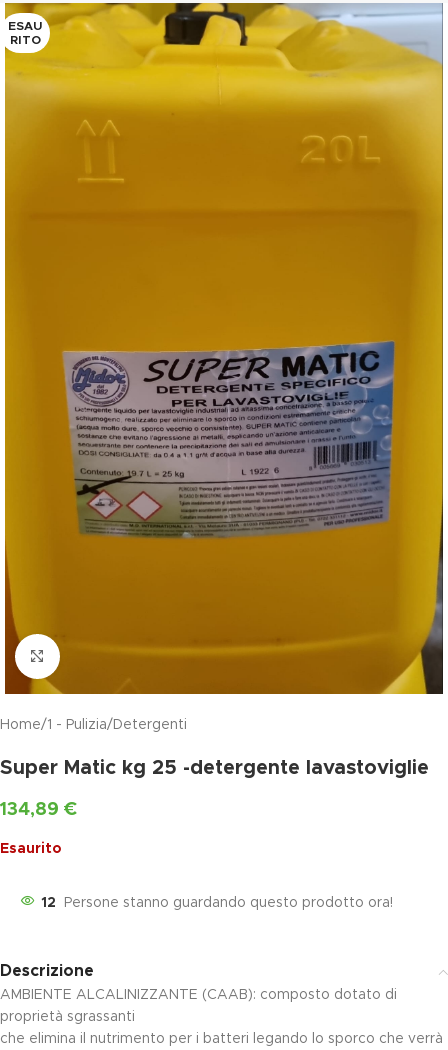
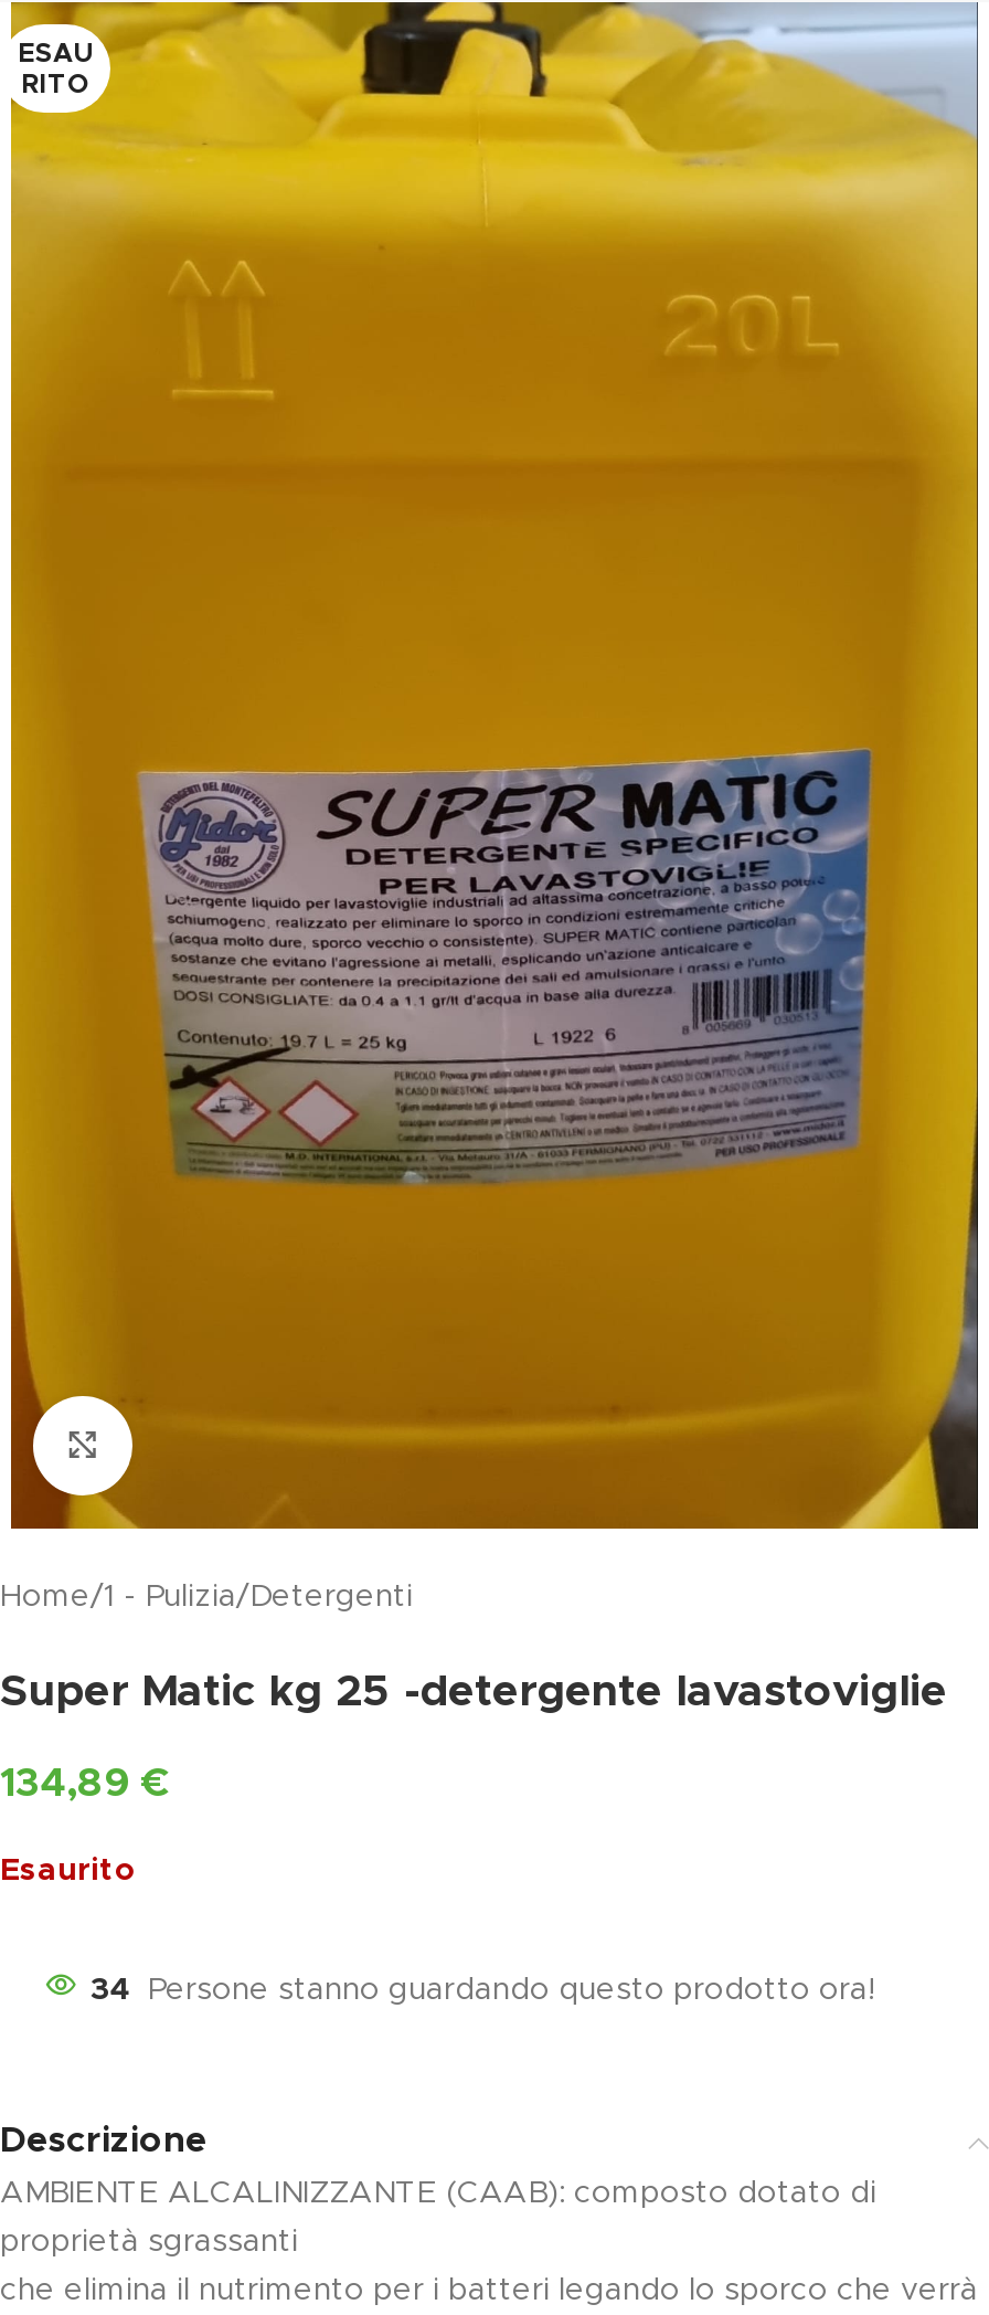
- 12 Persone stanno guardando questo prodotto ora!
+ 34 Persone stanno guardando questo prodotto ora!
